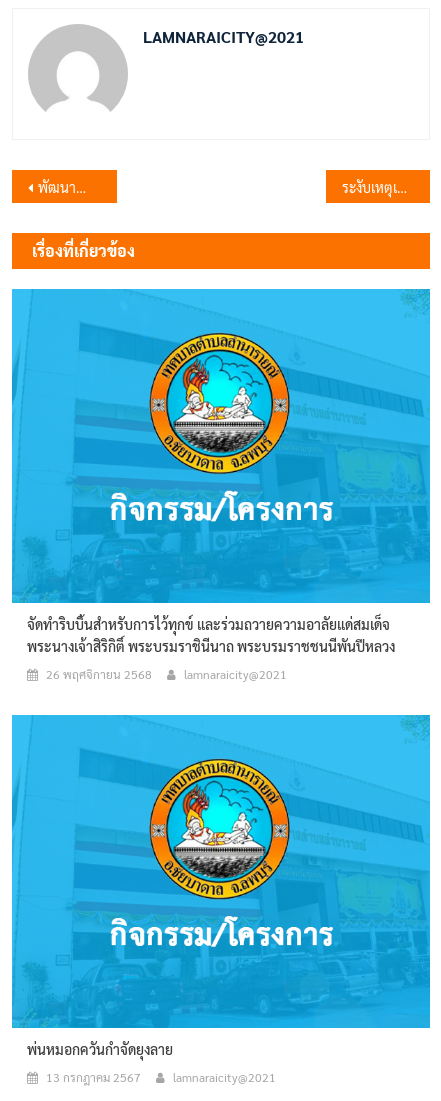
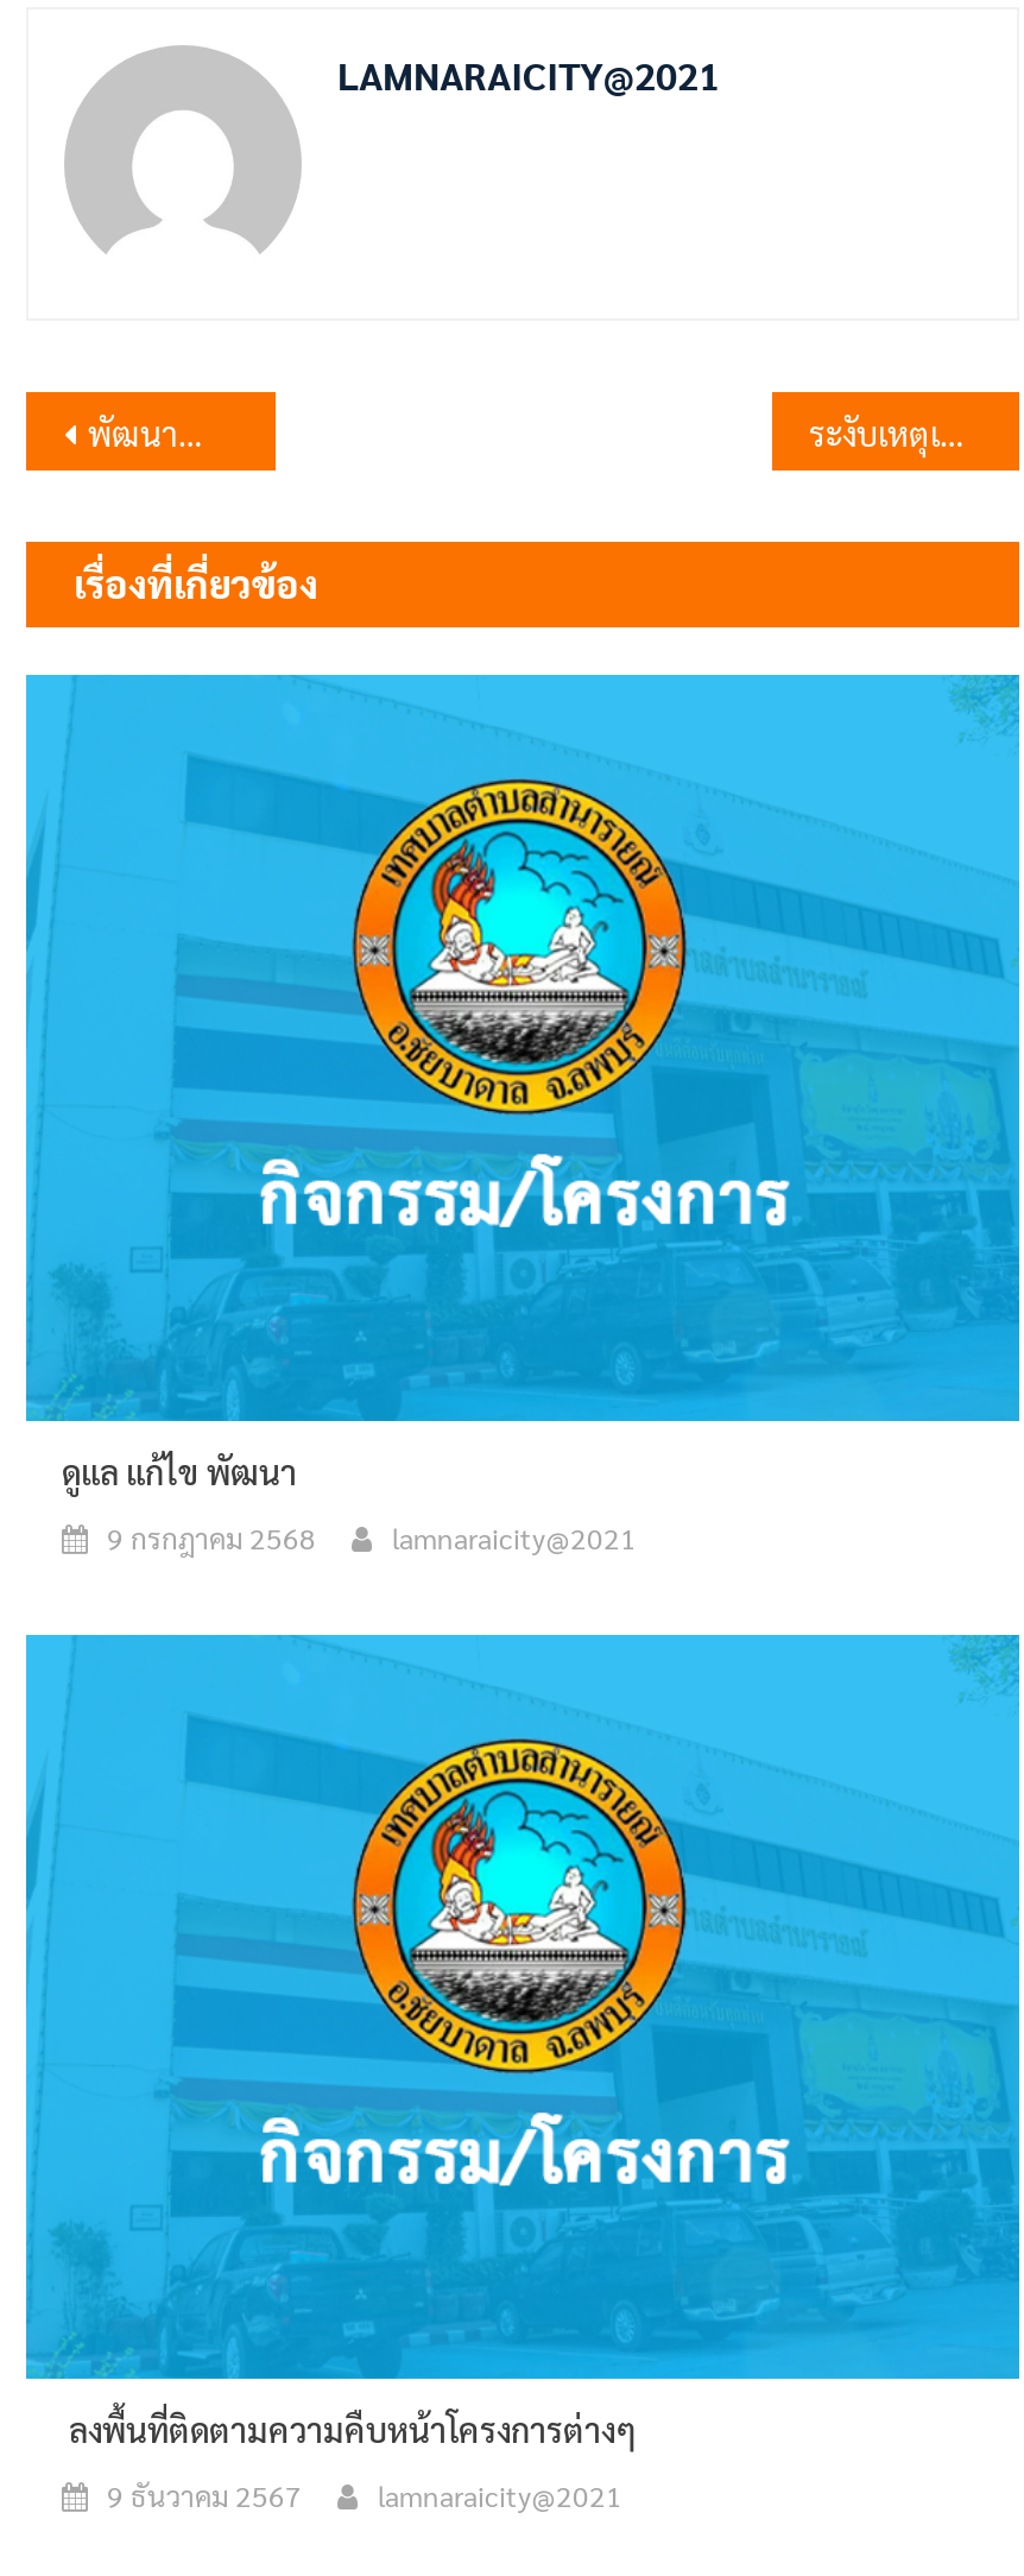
- จัดทำริบบิ้นสำหรับการไว้ทุกข์ และร่วมถวายความอาลัยแด่สมเด็จ
- พระนางเจ้าสิริกิติ์ พระบรมราชินีนาถ พระบรมราชชนนีพันปีหลวง
+ ดูแล แก้ไข พัฒนา

- 26 พฤศจิกายน 2568
+ 9 กรกฎาคม 2568

- พ่นหมอกควันกำจัดยุงลาย
+ ลงพื้นที่ติดตามความคืบหน้าโครงการต่างๆ

- 13 กรกฎาคม 2567
+ 9 ธันวาคม 2567
